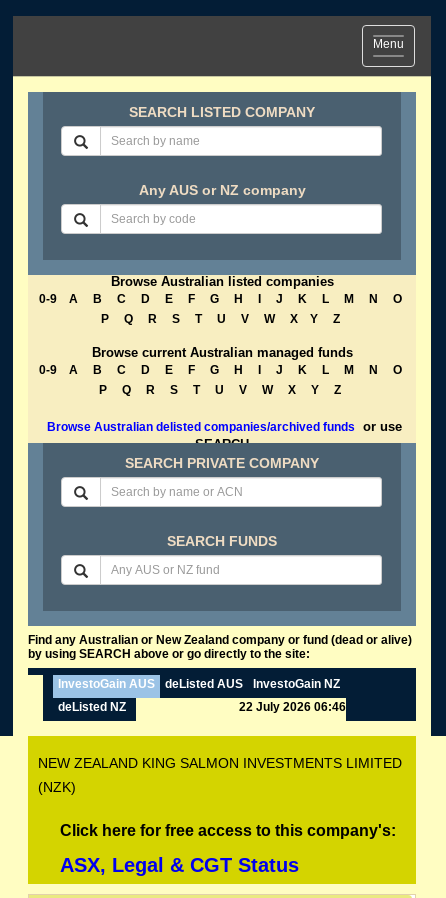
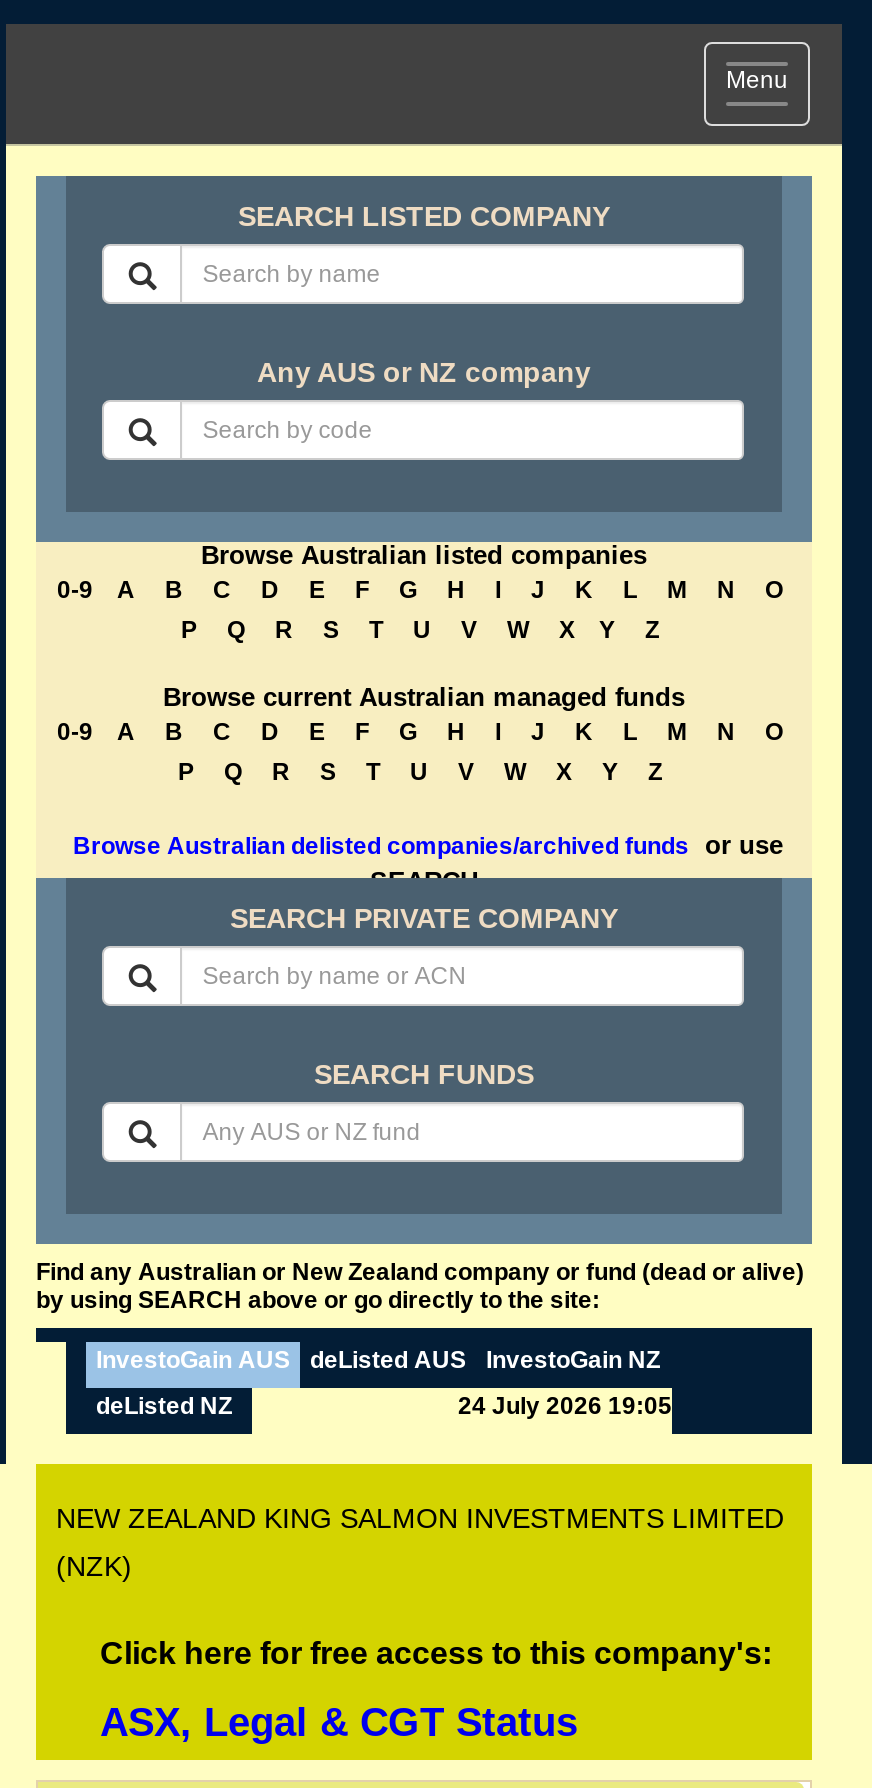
- 22 July 2026 06:46
+ 24 July 2026 19:05
